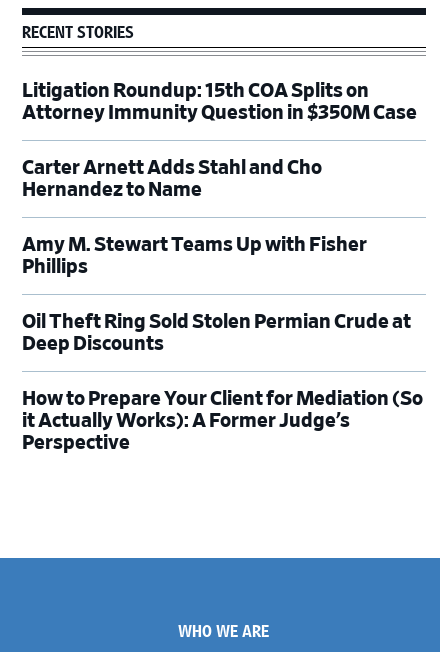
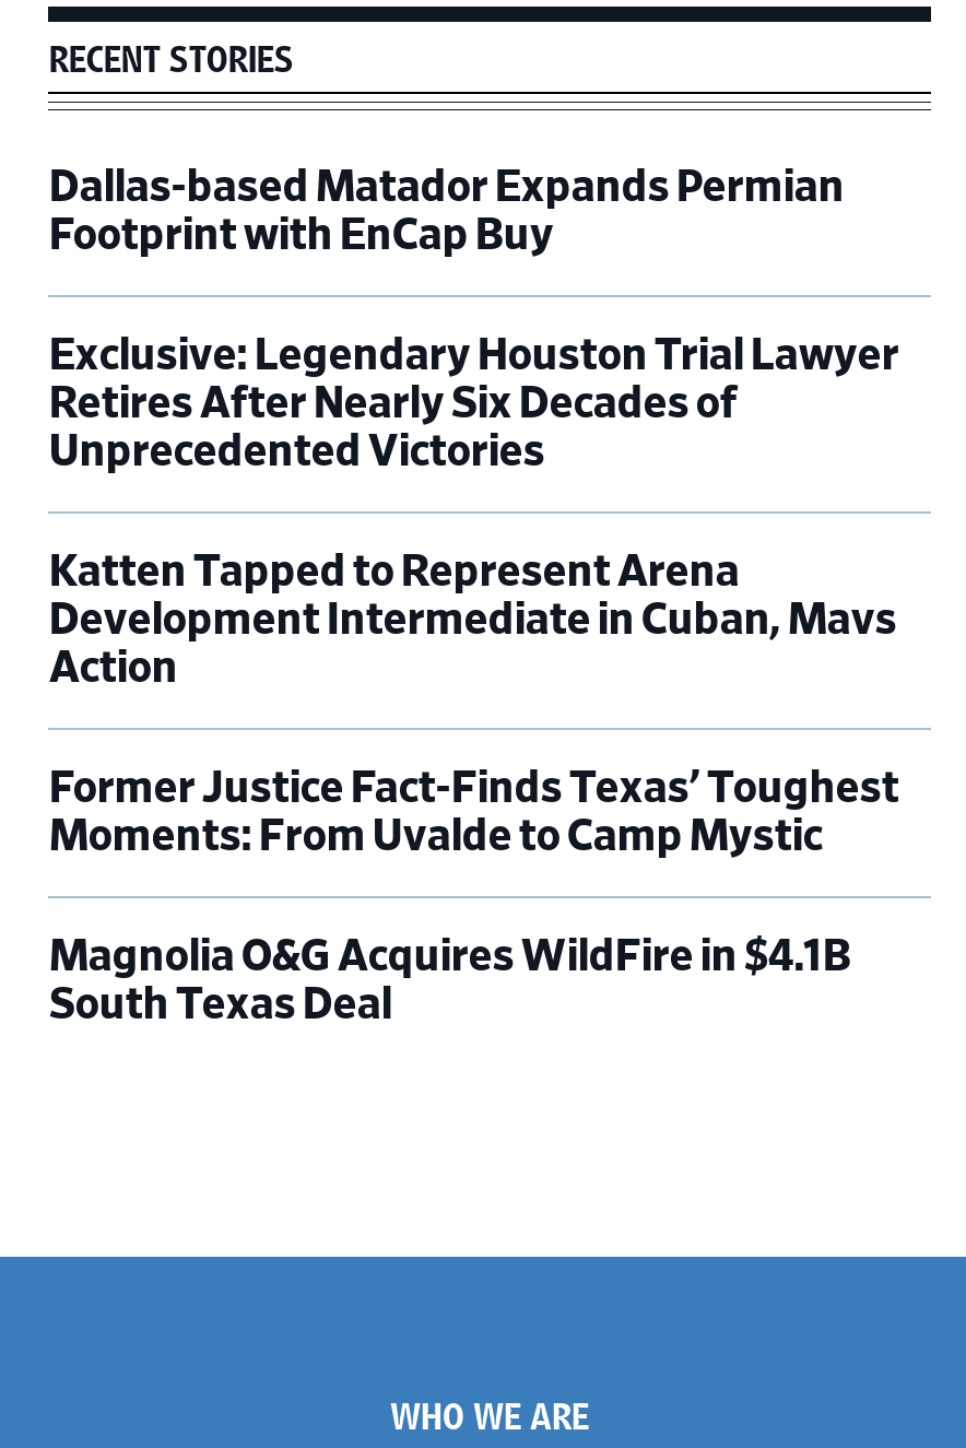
- Litigation Roundup: 15th COA Splits on
- Attorney Immunity Question in $350M Case
+ Dallas-based Matador Expands Permian
+ Footprint with EnCap Buy

- Carter Arnett Adds Stahl and Cho
- Hernandez to Name
+ Exclusive: Legendary Houston Trial Lawyer
+ Retires After Nearly Six Decades of
+ Unprecedented Victories

- Amy M. Stewart Teams Up with Fisher
- Phillips
+ Katten Tapped to Represent Arena
+ Development Intermediate in Cuban, Mavs
+ Action

- Oil Theft Ring Sold Stolen Permian Crude at
- Deep Discounts
+ Former Justice Fact-Finds Texas’ Toughest
+ Moments: From Uvalde to Camp Mystic

- How to Prepare Your Client for Mediation (So
- it Actually Works): A Former Judge’s
- Perspective
+ Magnolia O&G Acquires WildFire in $4.1B
+ South Texas Deal
